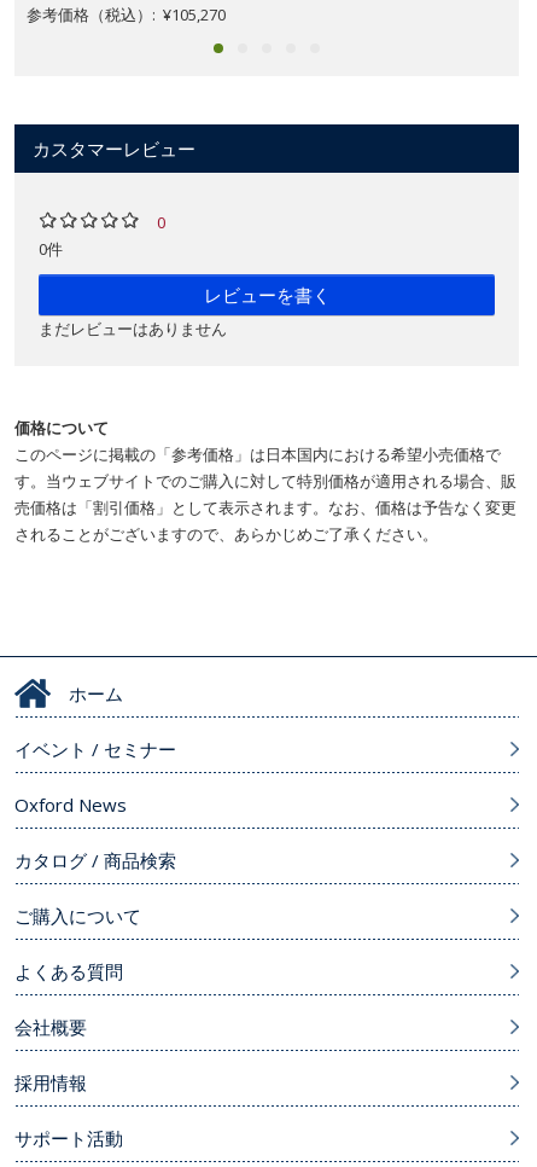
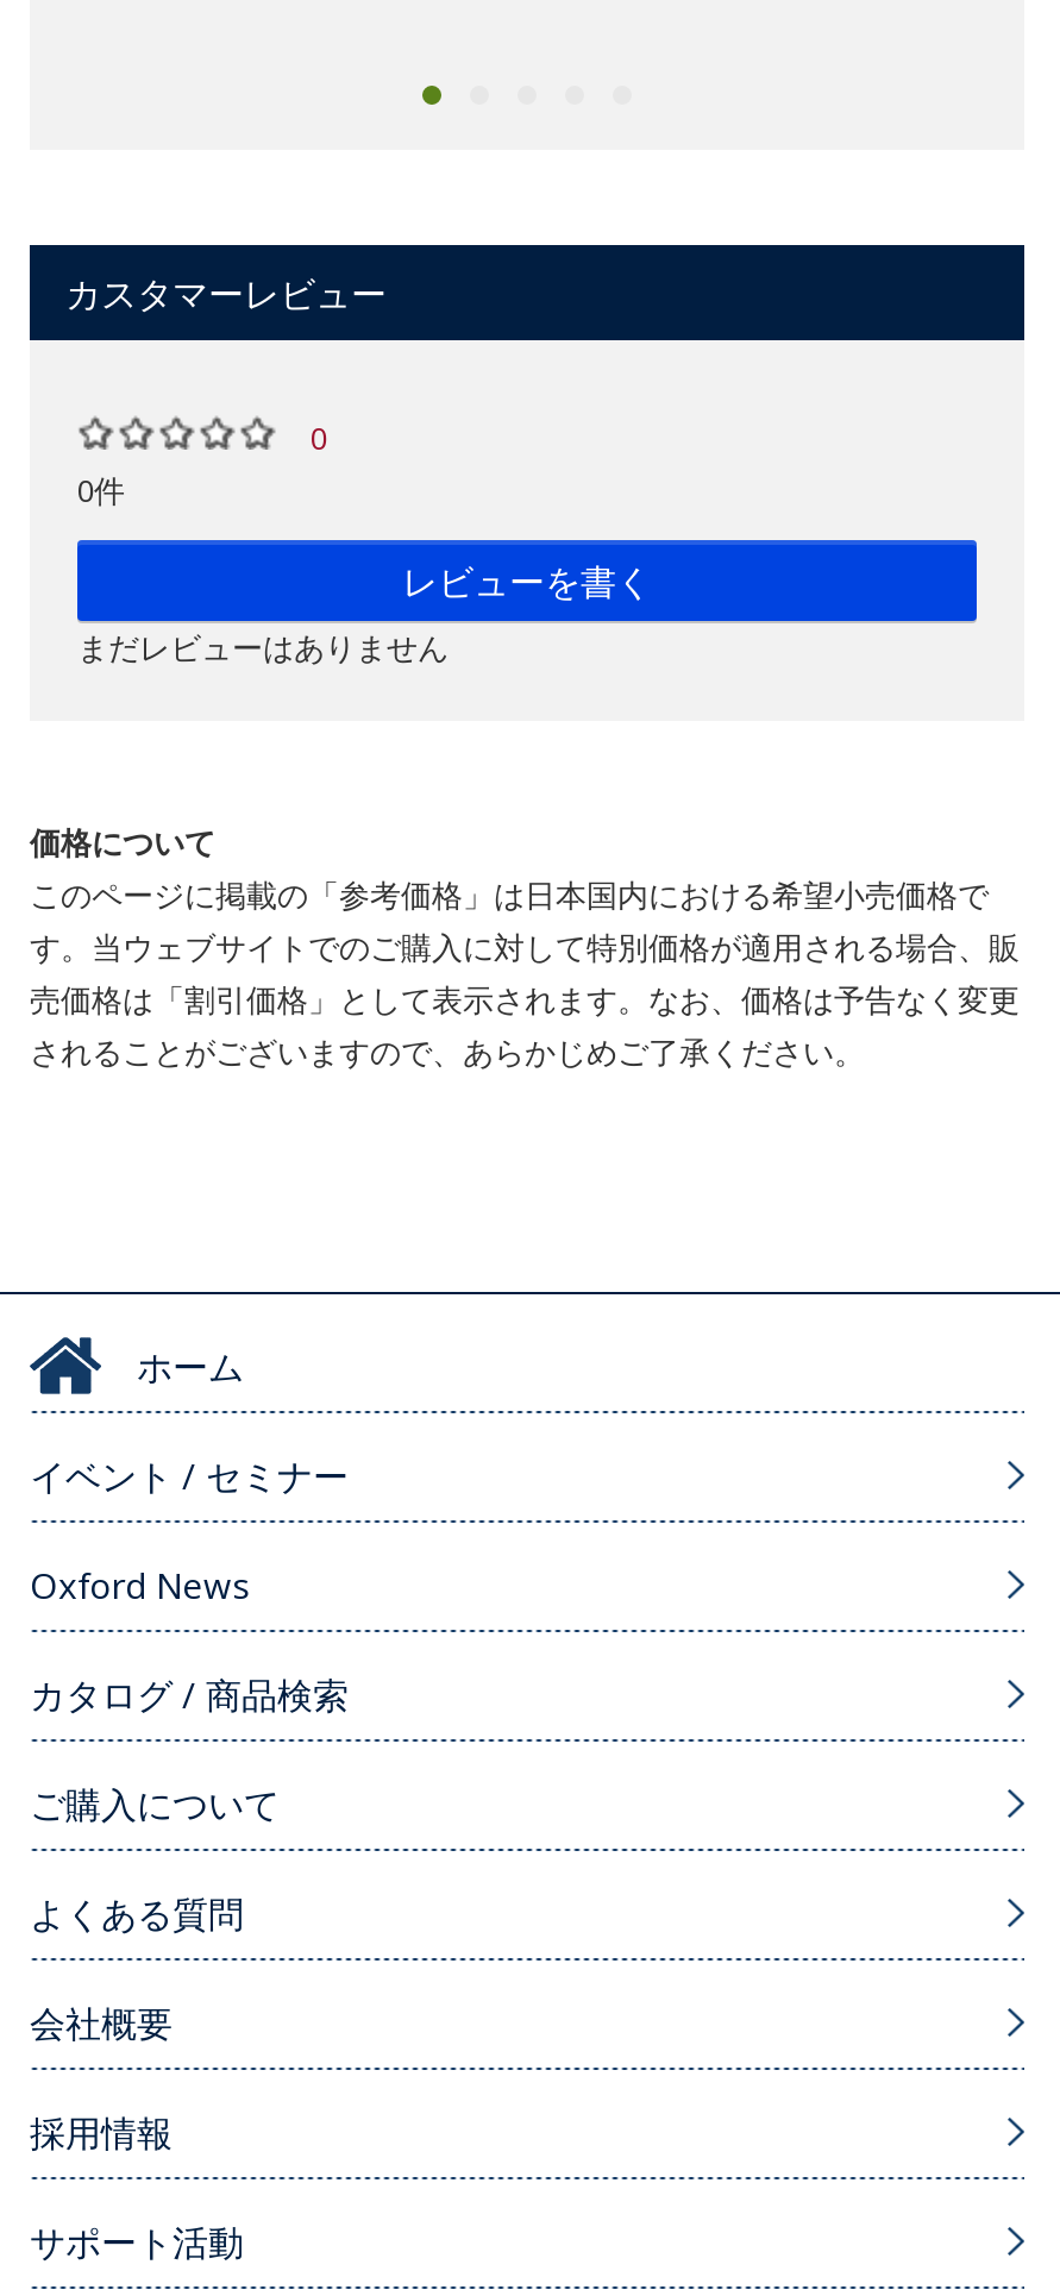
- 参考価格（税込）: ¥105,270
